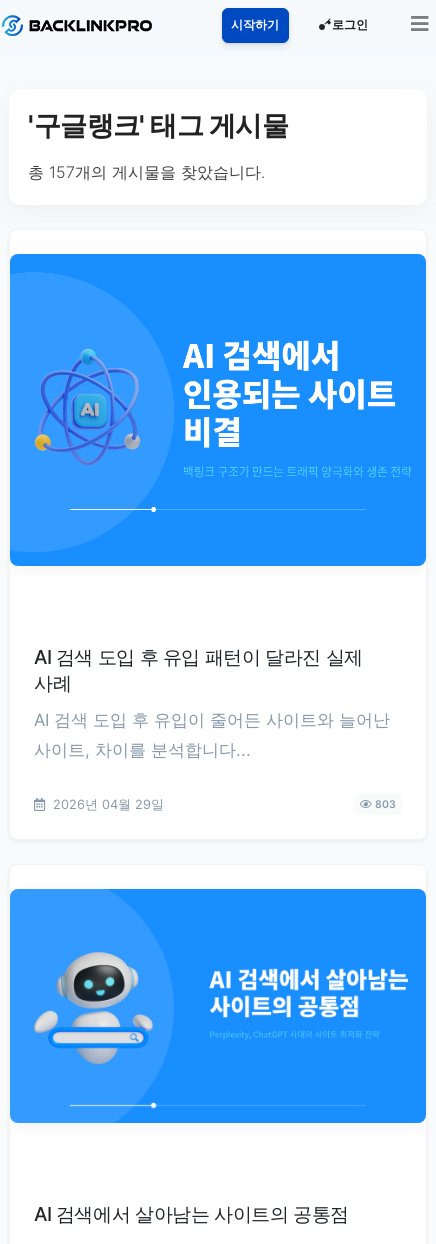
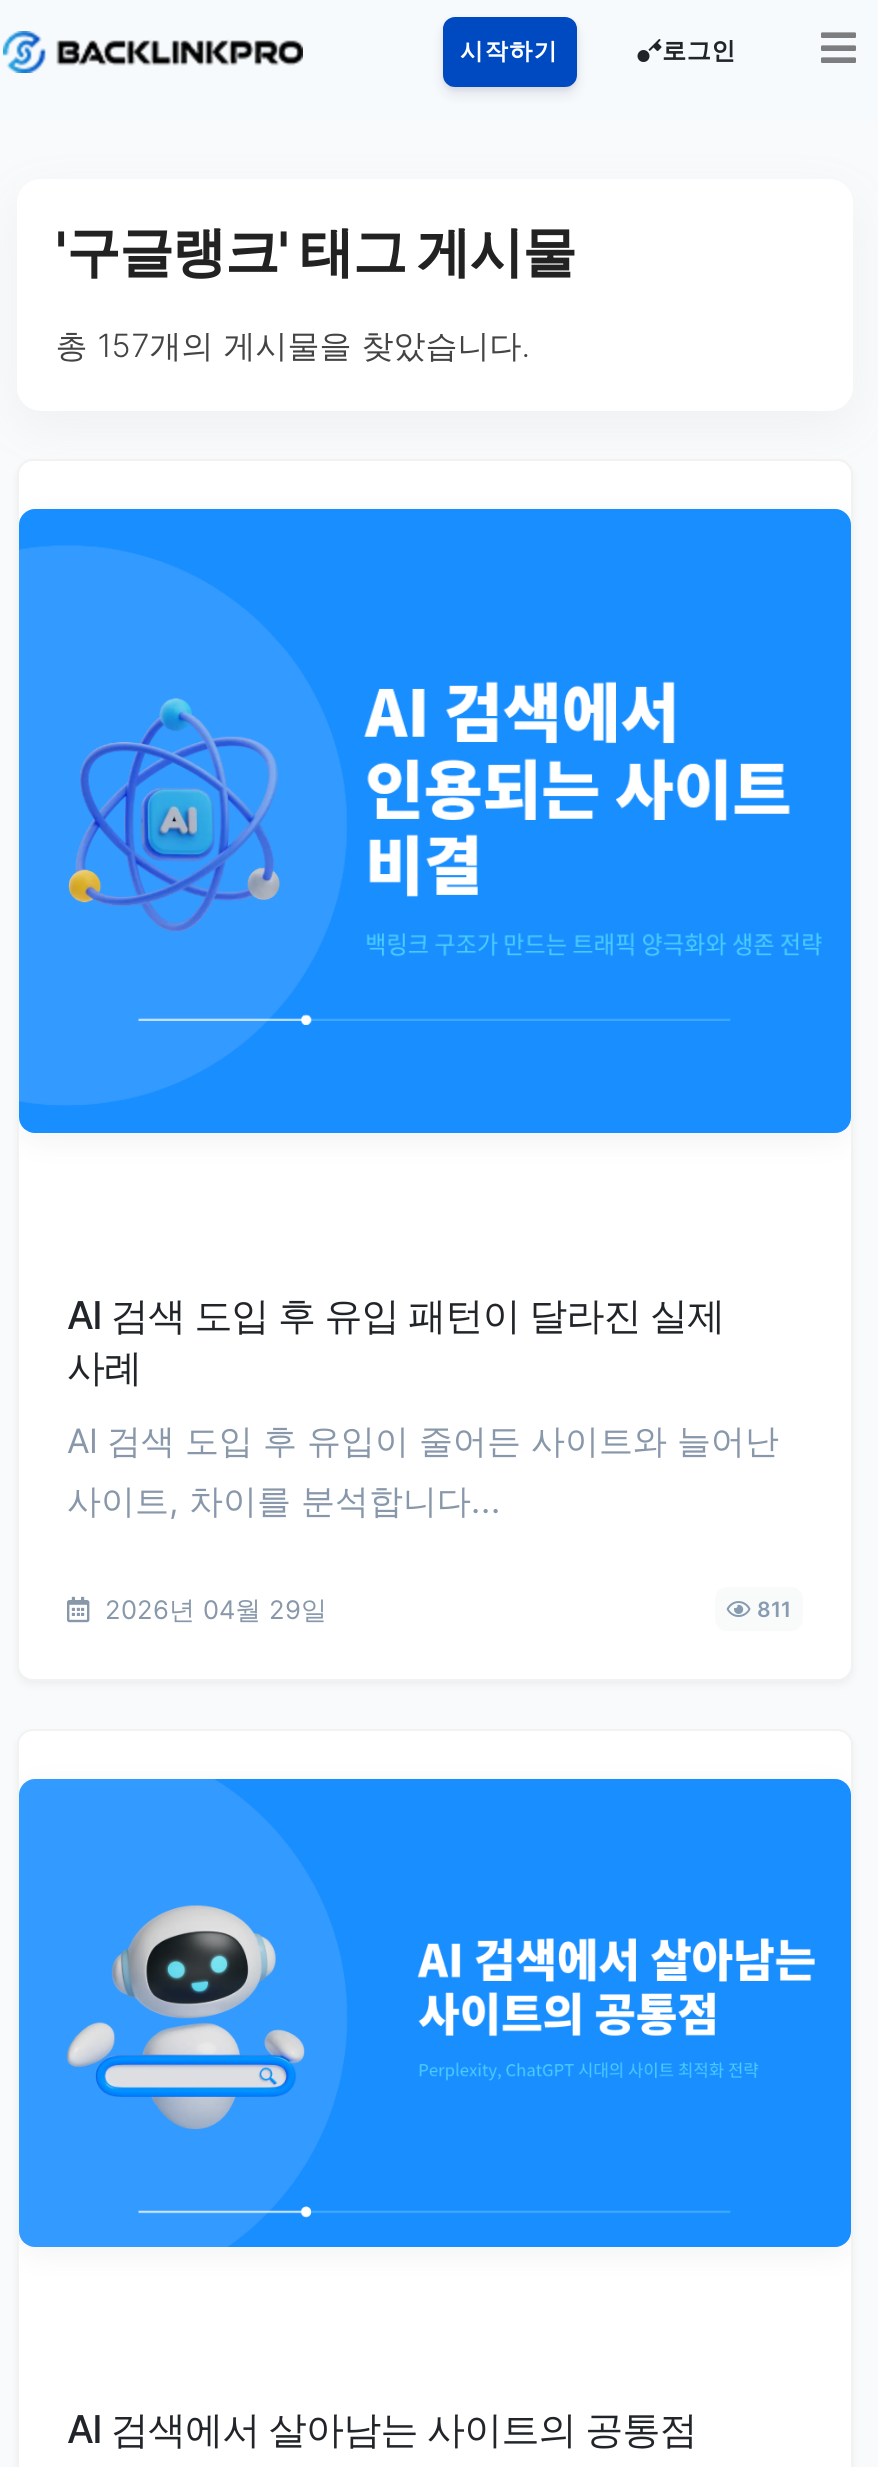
- 803
+ 811
